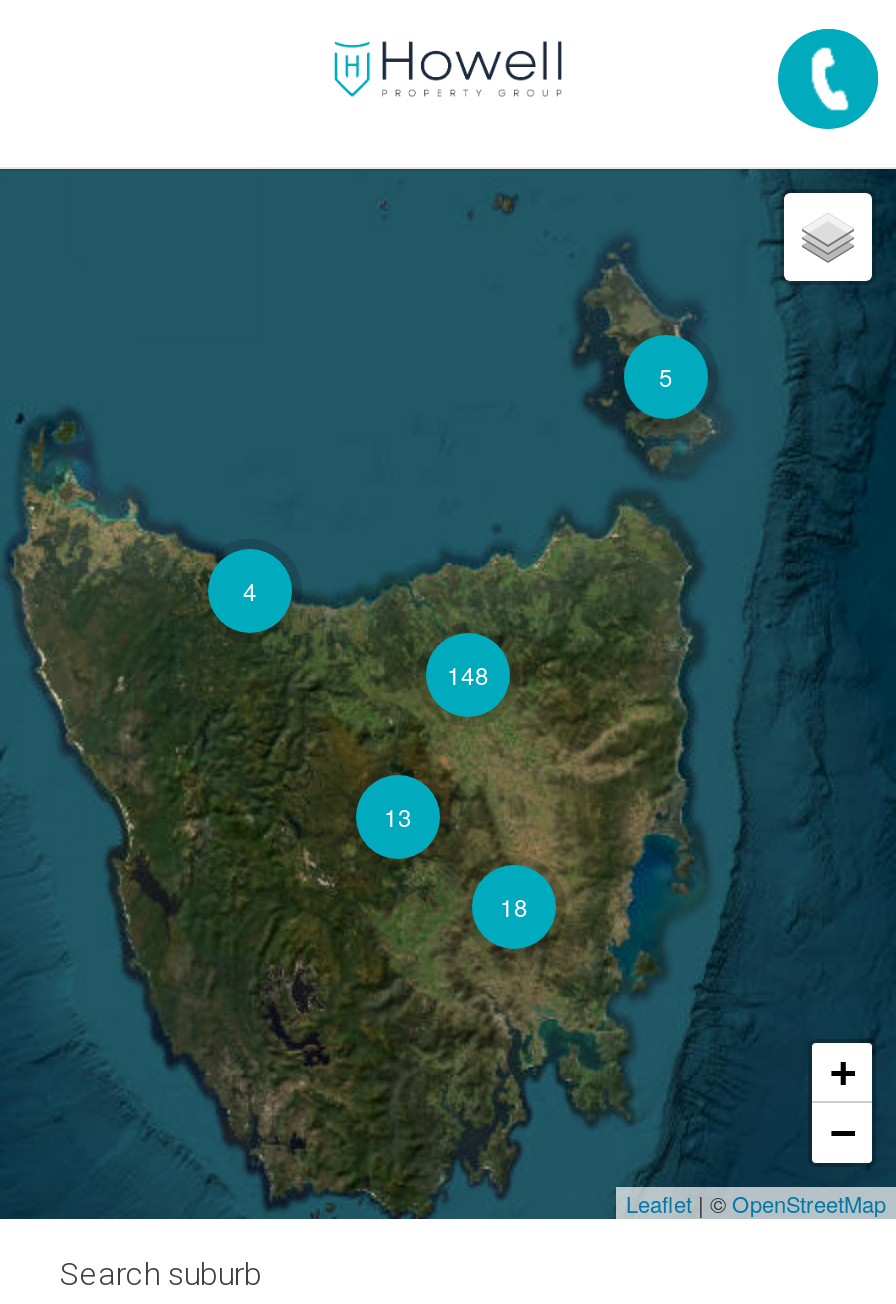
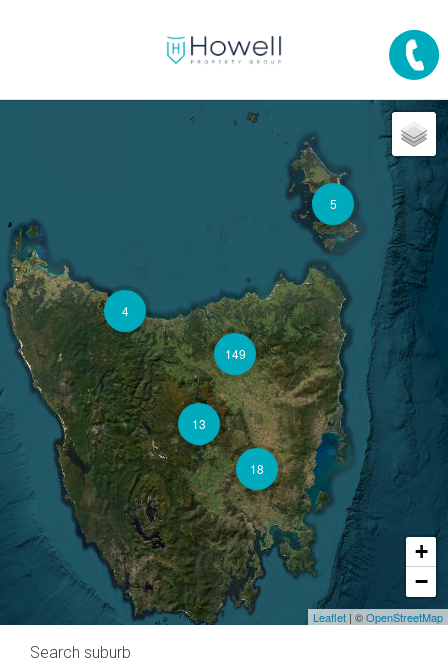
- 148
+ 149
